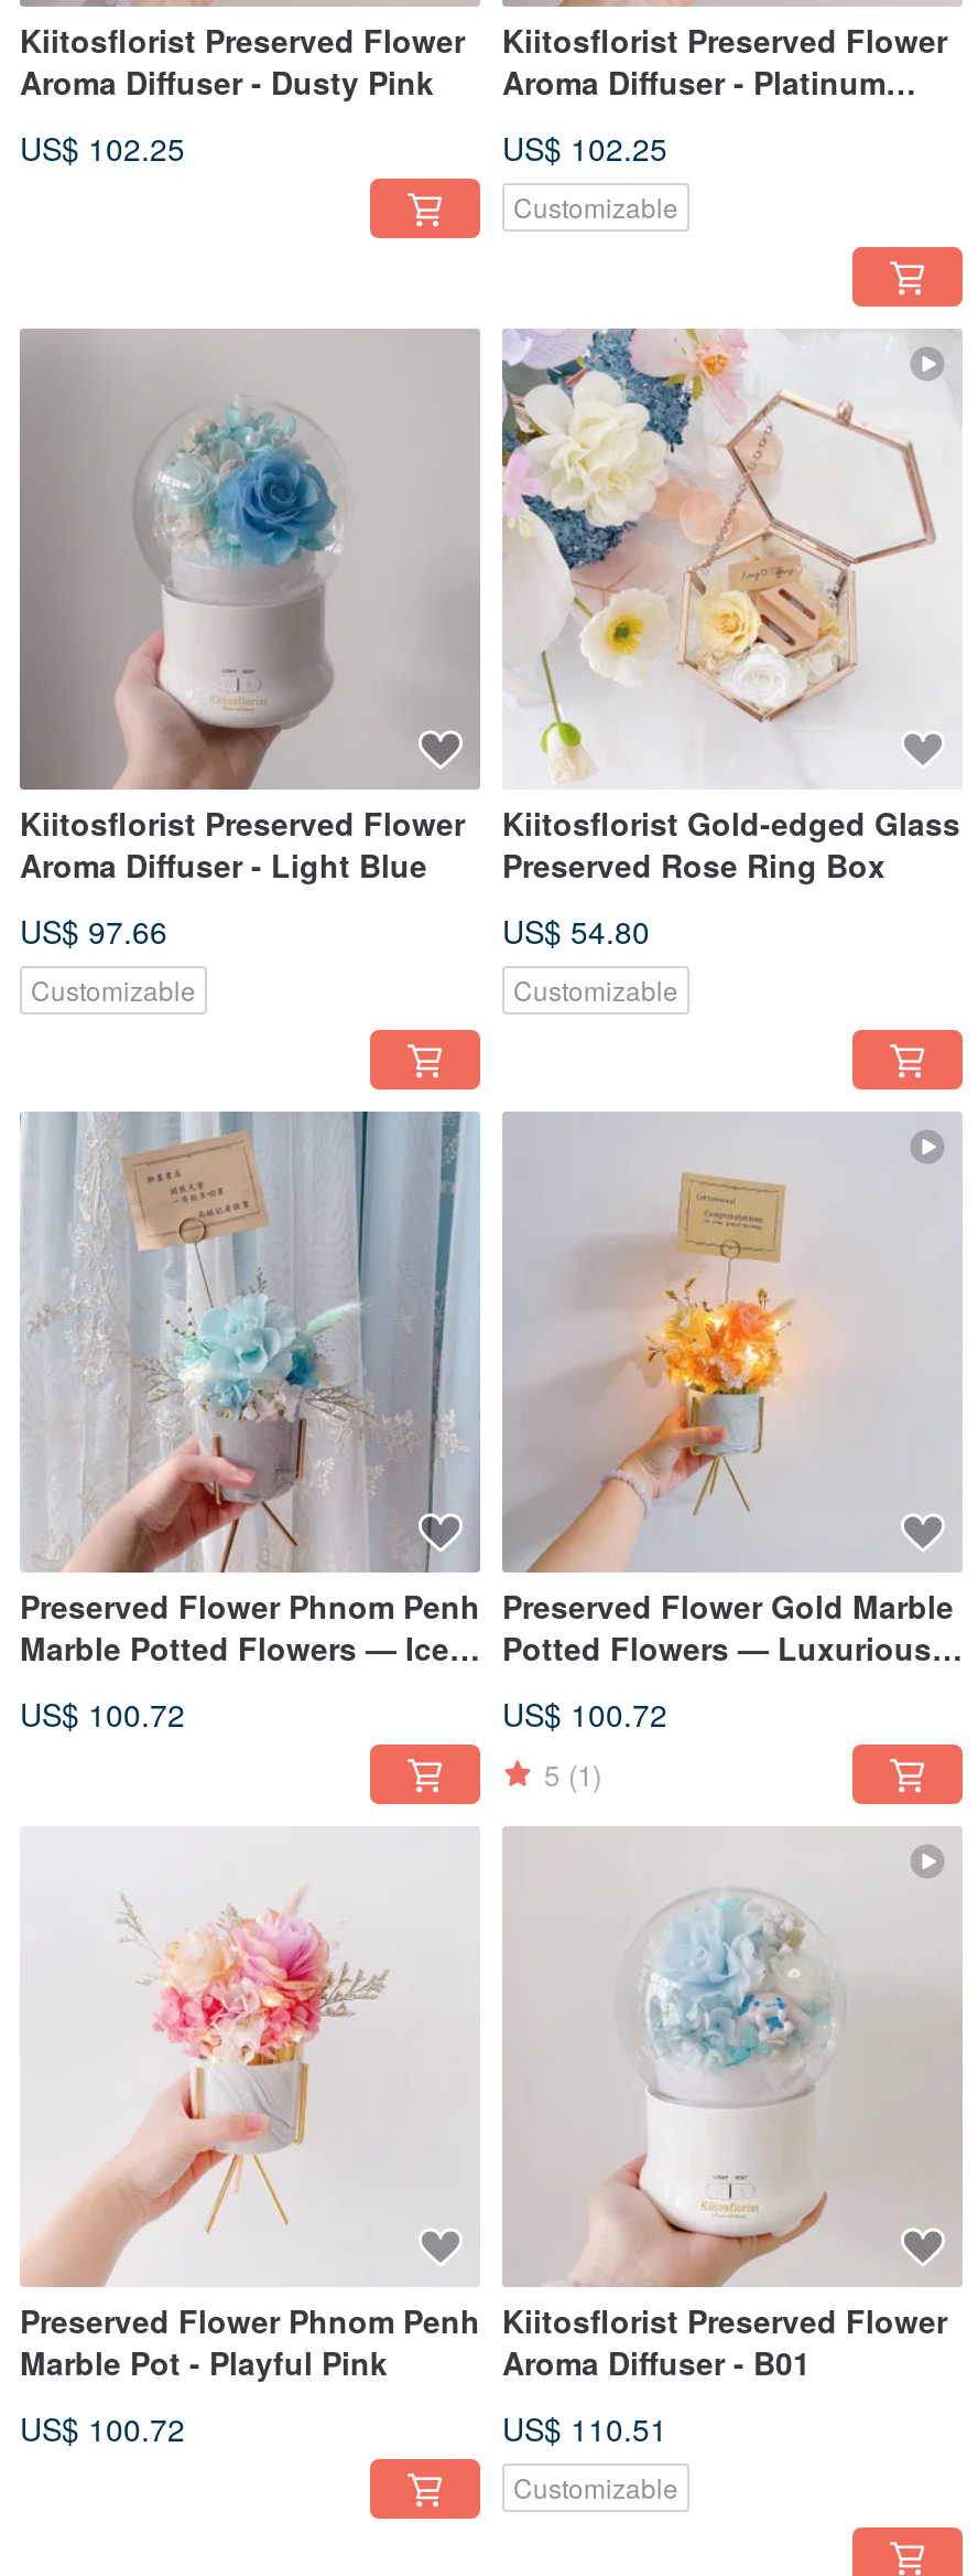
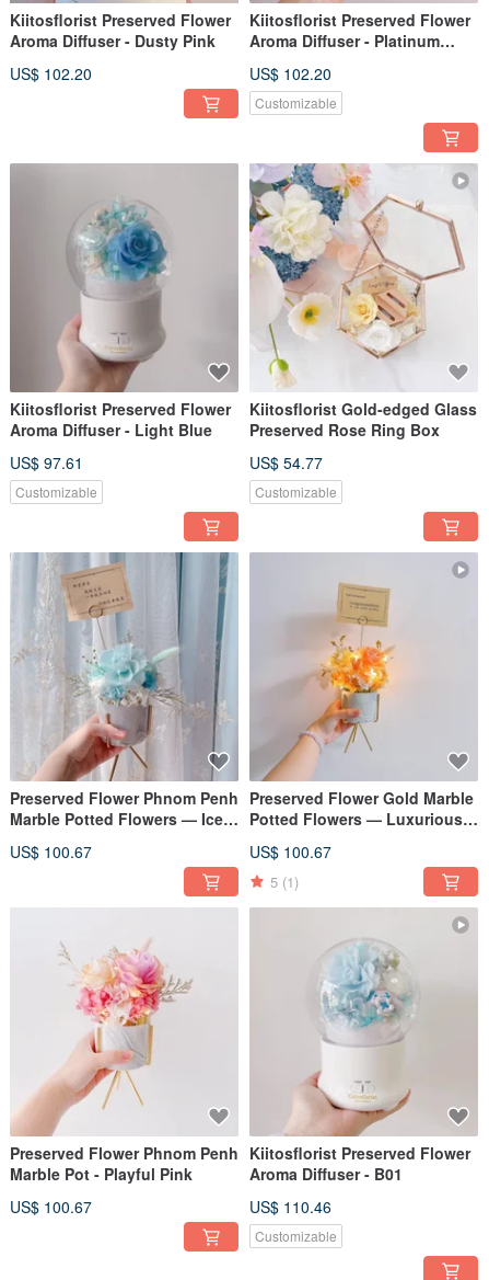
- US$ 102.25
+ US$ 102.20

- US$ 102.25
+ US$ 102.20

- US$ 97.66
+ US$ 97.61

- US$ 54.80
+ US$ 54.77

- US$ 100.72
+ US$ 100.67

- US$ 100.72
+ US$ 100.67

- US$ 100.72
+ US$ 100.67

- US$ 110.51
+ US$ 110.46
